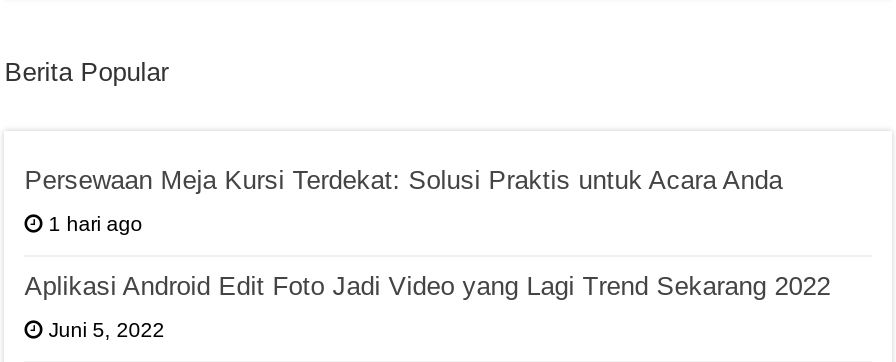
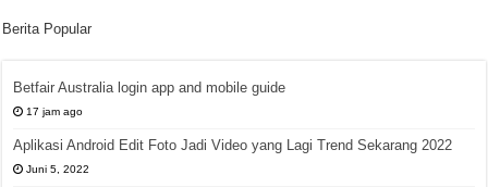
- Persewaan Meja Kursi Terdekat: Solusi Praktis untuk Acara Anda
+ Betfair Australia login app and mobile guide

- 1 hari ago
+ 17 jam ago
